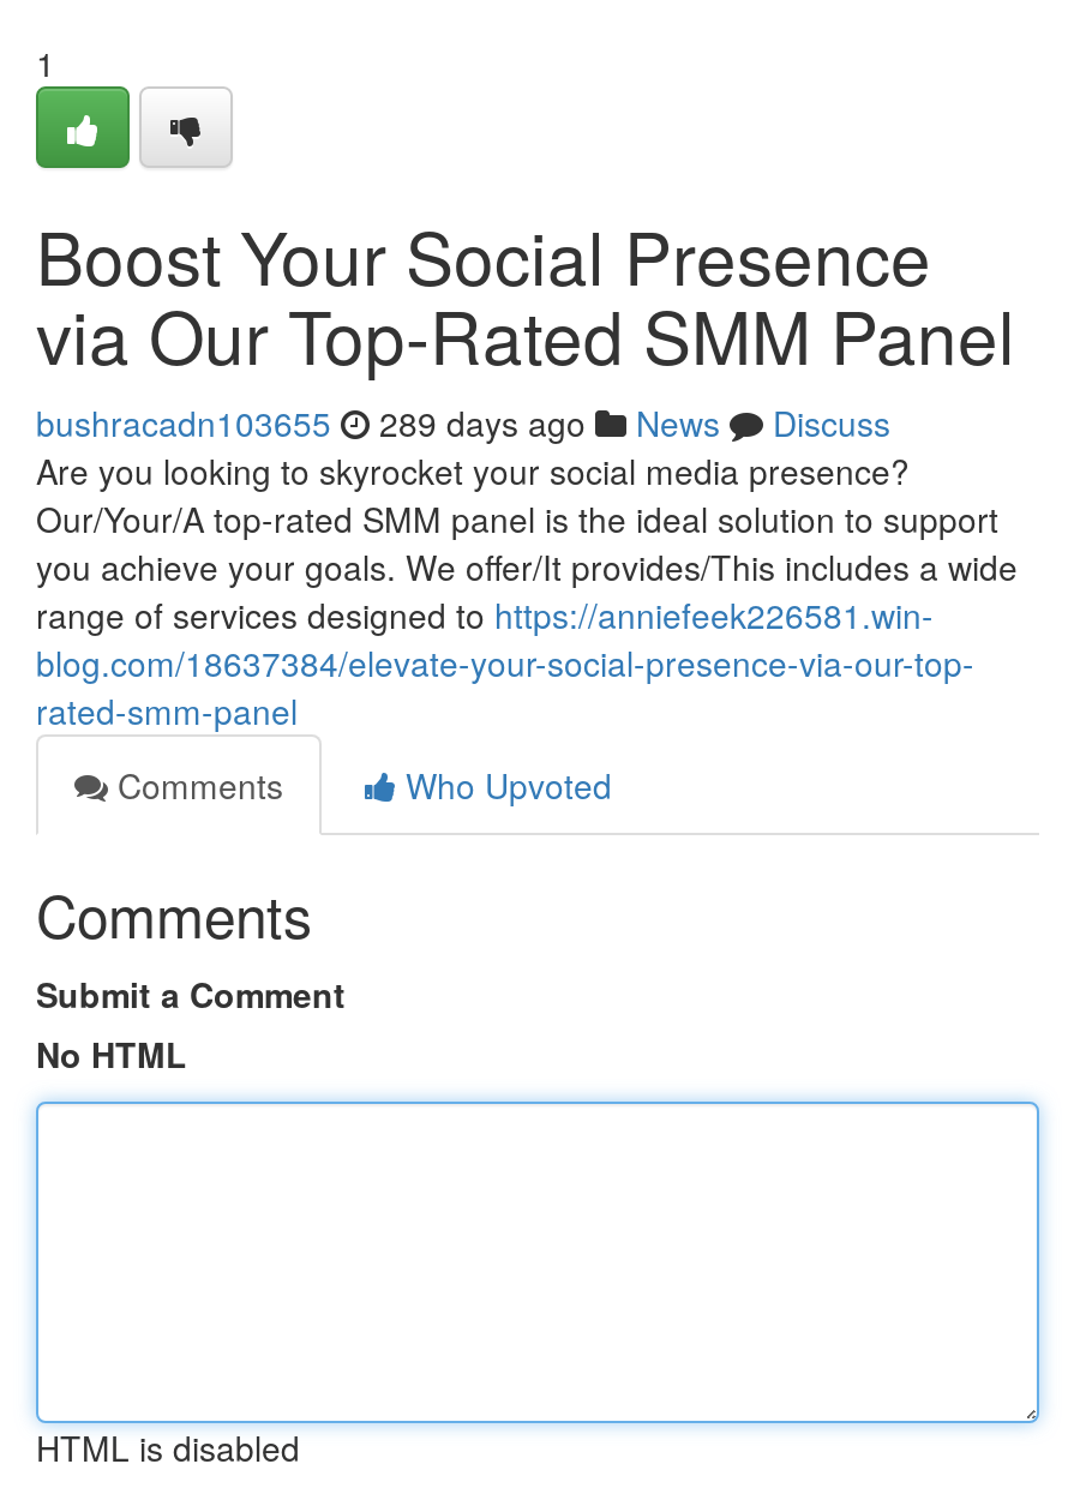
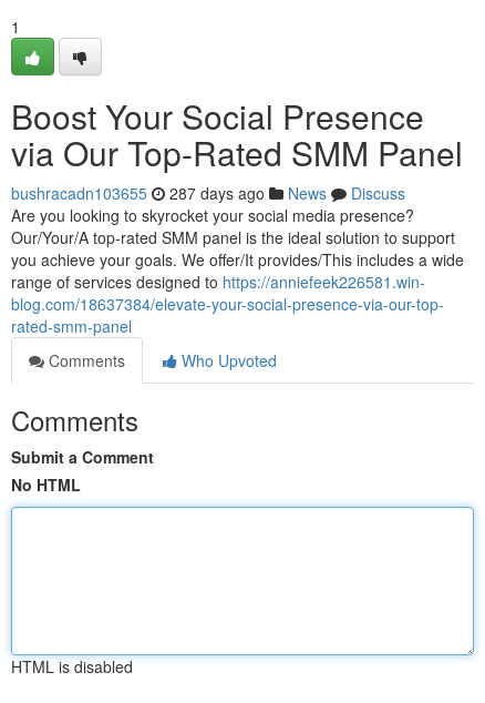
- bushracadn103655 289 days ago News Discuss
+ bushracadn103655 287 days ago News Discuss
